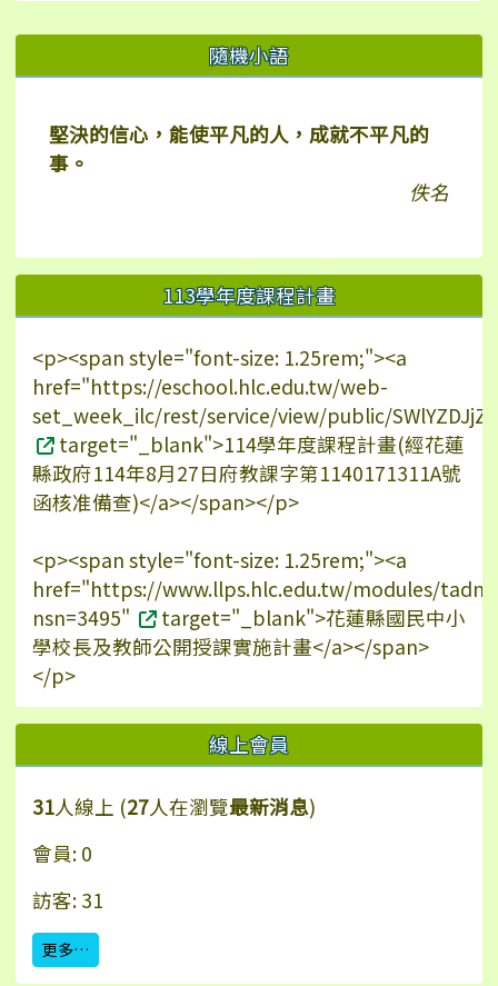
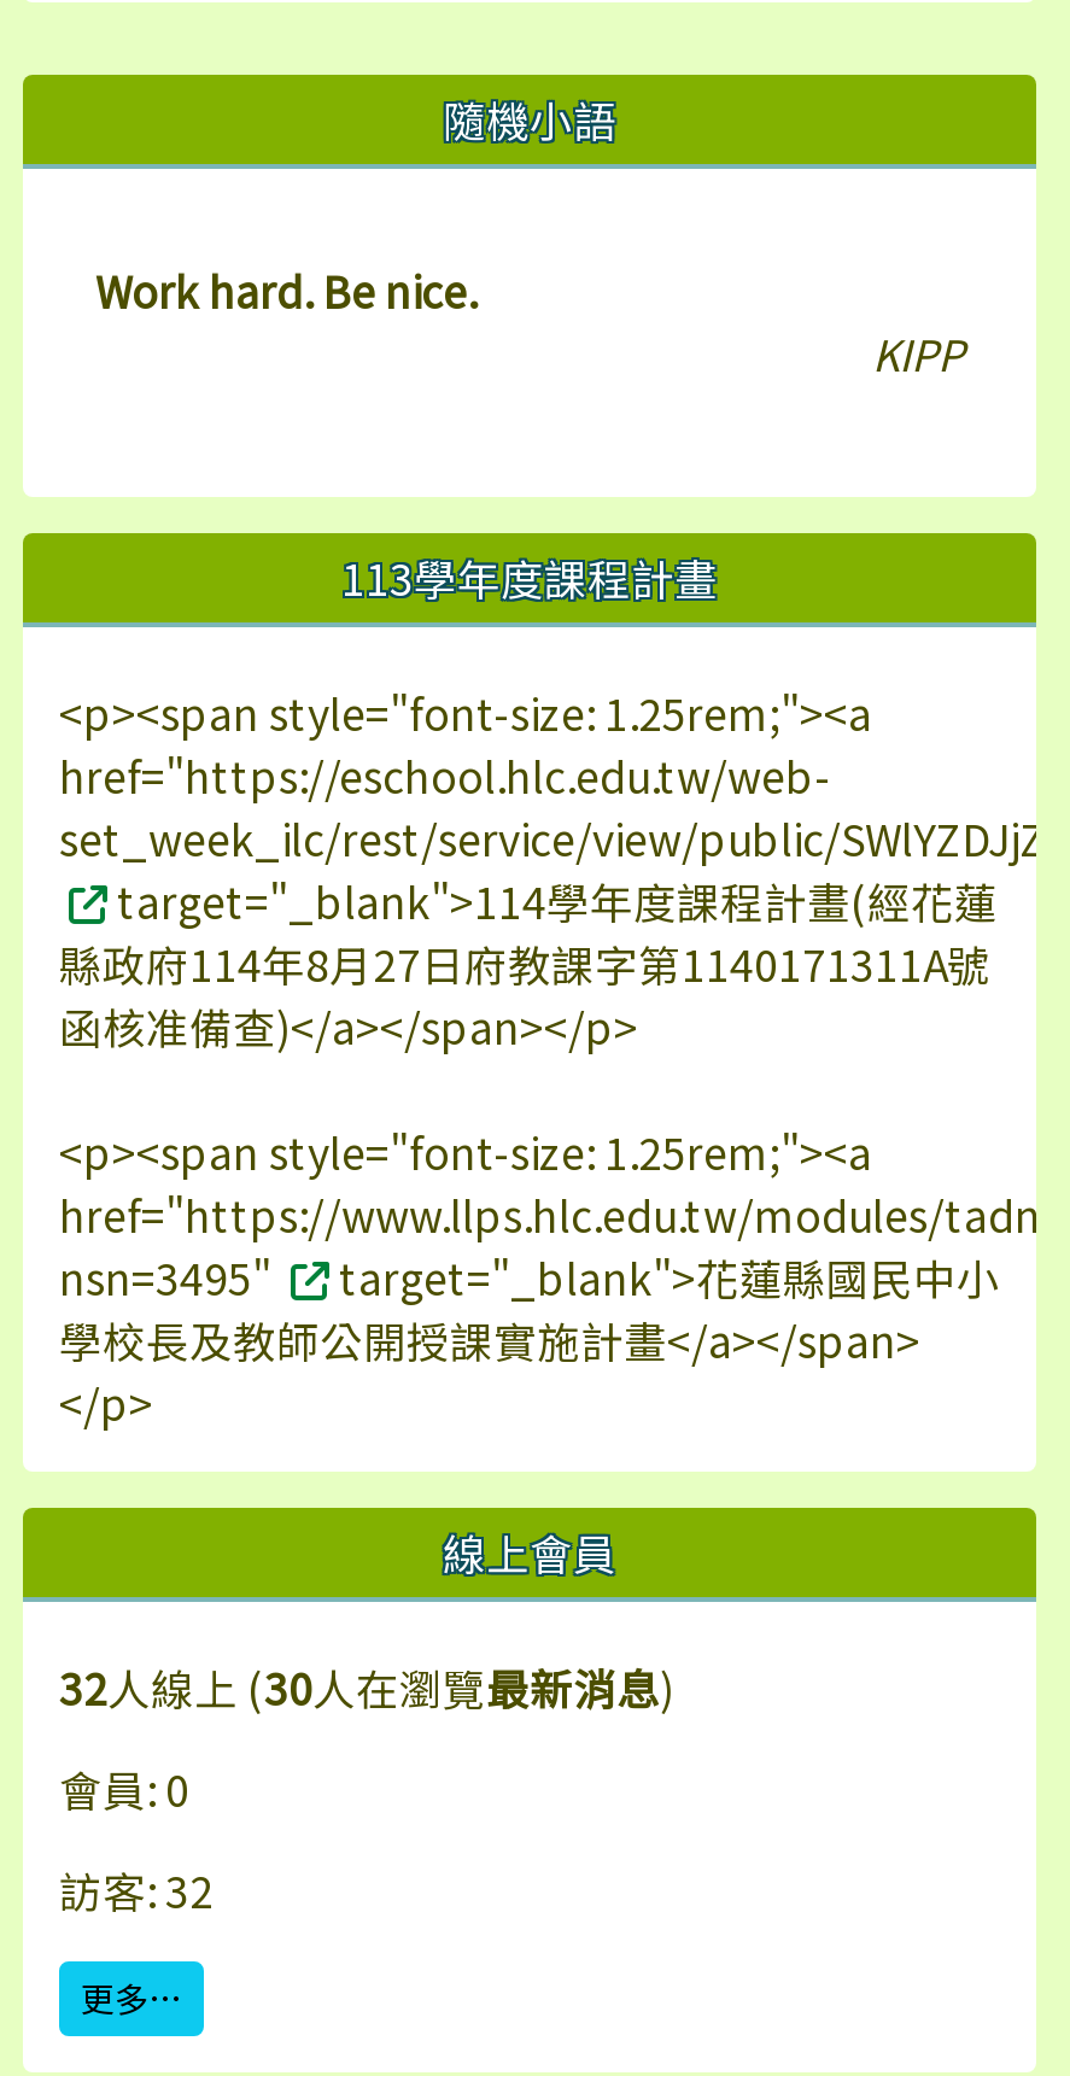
- 堅決的信心，能使平凡的人，成就不平凡的
- 事。
- 佚名
+ Work hard. Be nice.
+ KIPP

- 31人線上 (27人在瀏覽最新消息)
+ 32人線上 (30人在瀏覽最新消息)

- 訪客: 31
+ 訪客: 32
